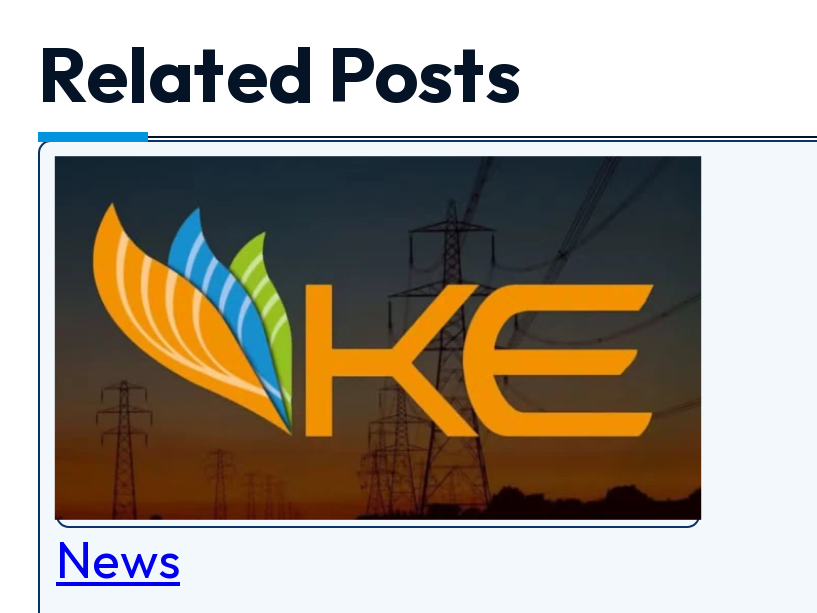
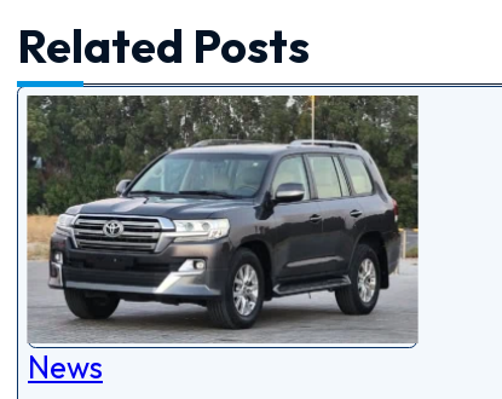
- [image]
+ [image]
